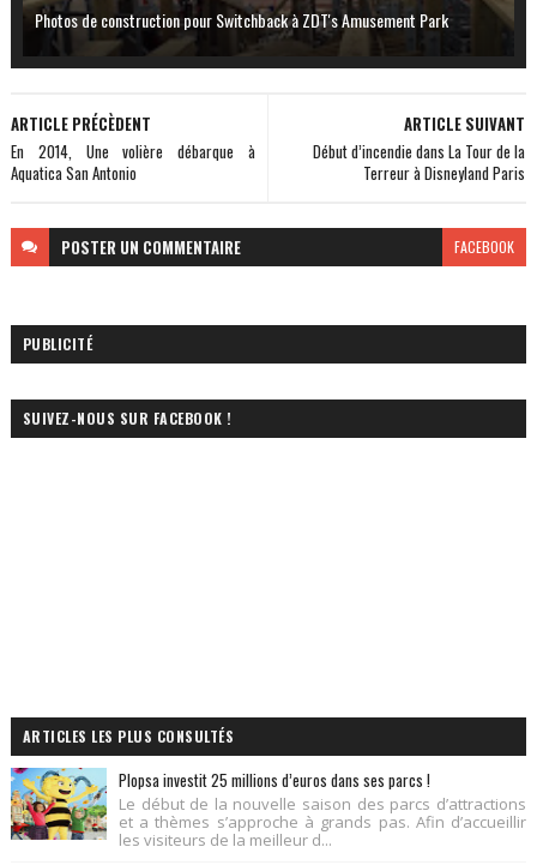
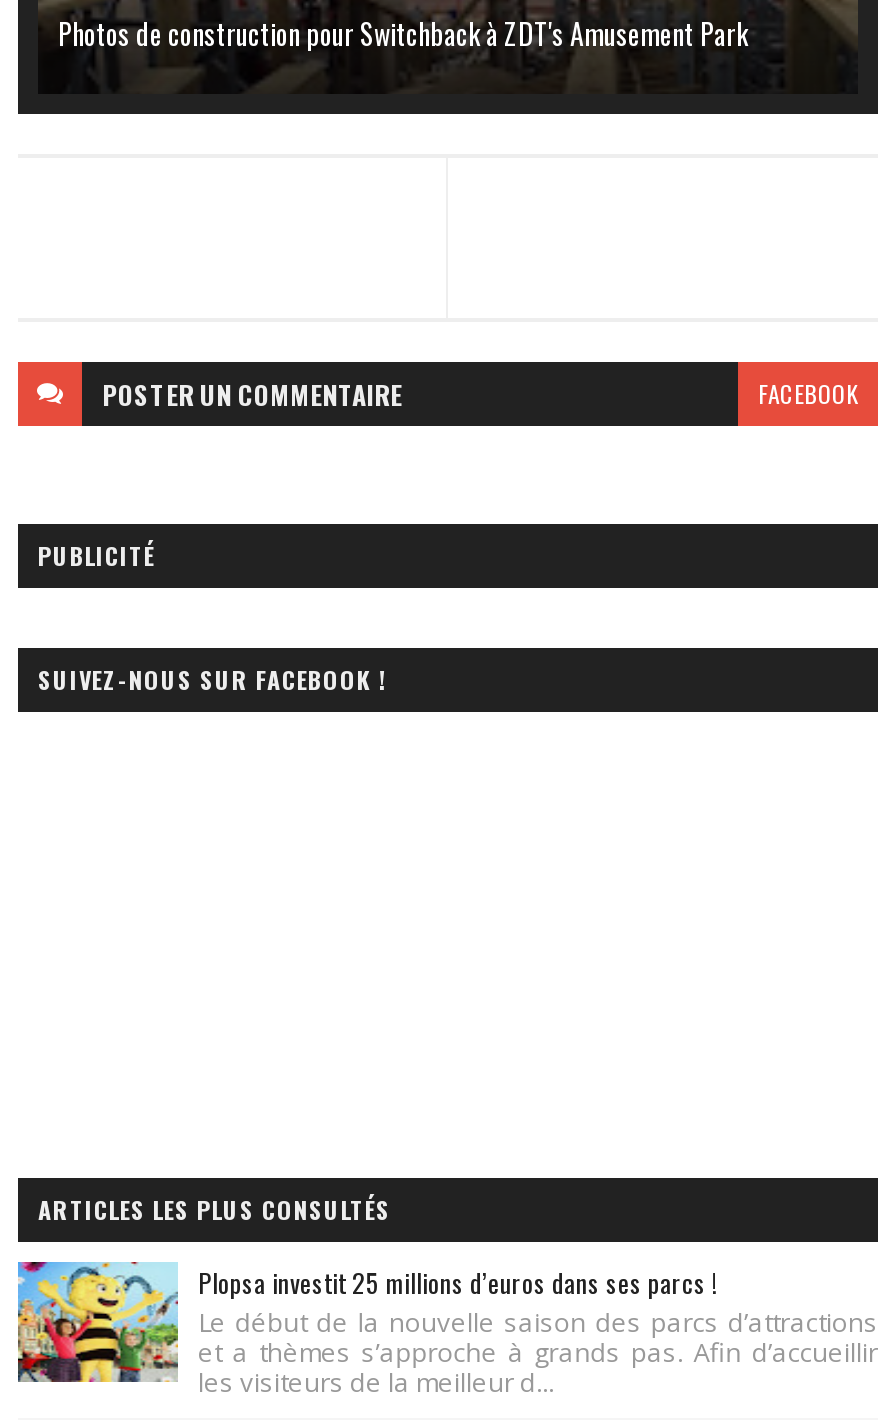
- ARTICLE PRÉCÈDENT
- En 2014, Une volière débarque à
- Aquatica San Antonio

- ARTICLE SUIVANT
- Début d’incendie dans La Tour de la
- Terreur à Disneyland Paris
